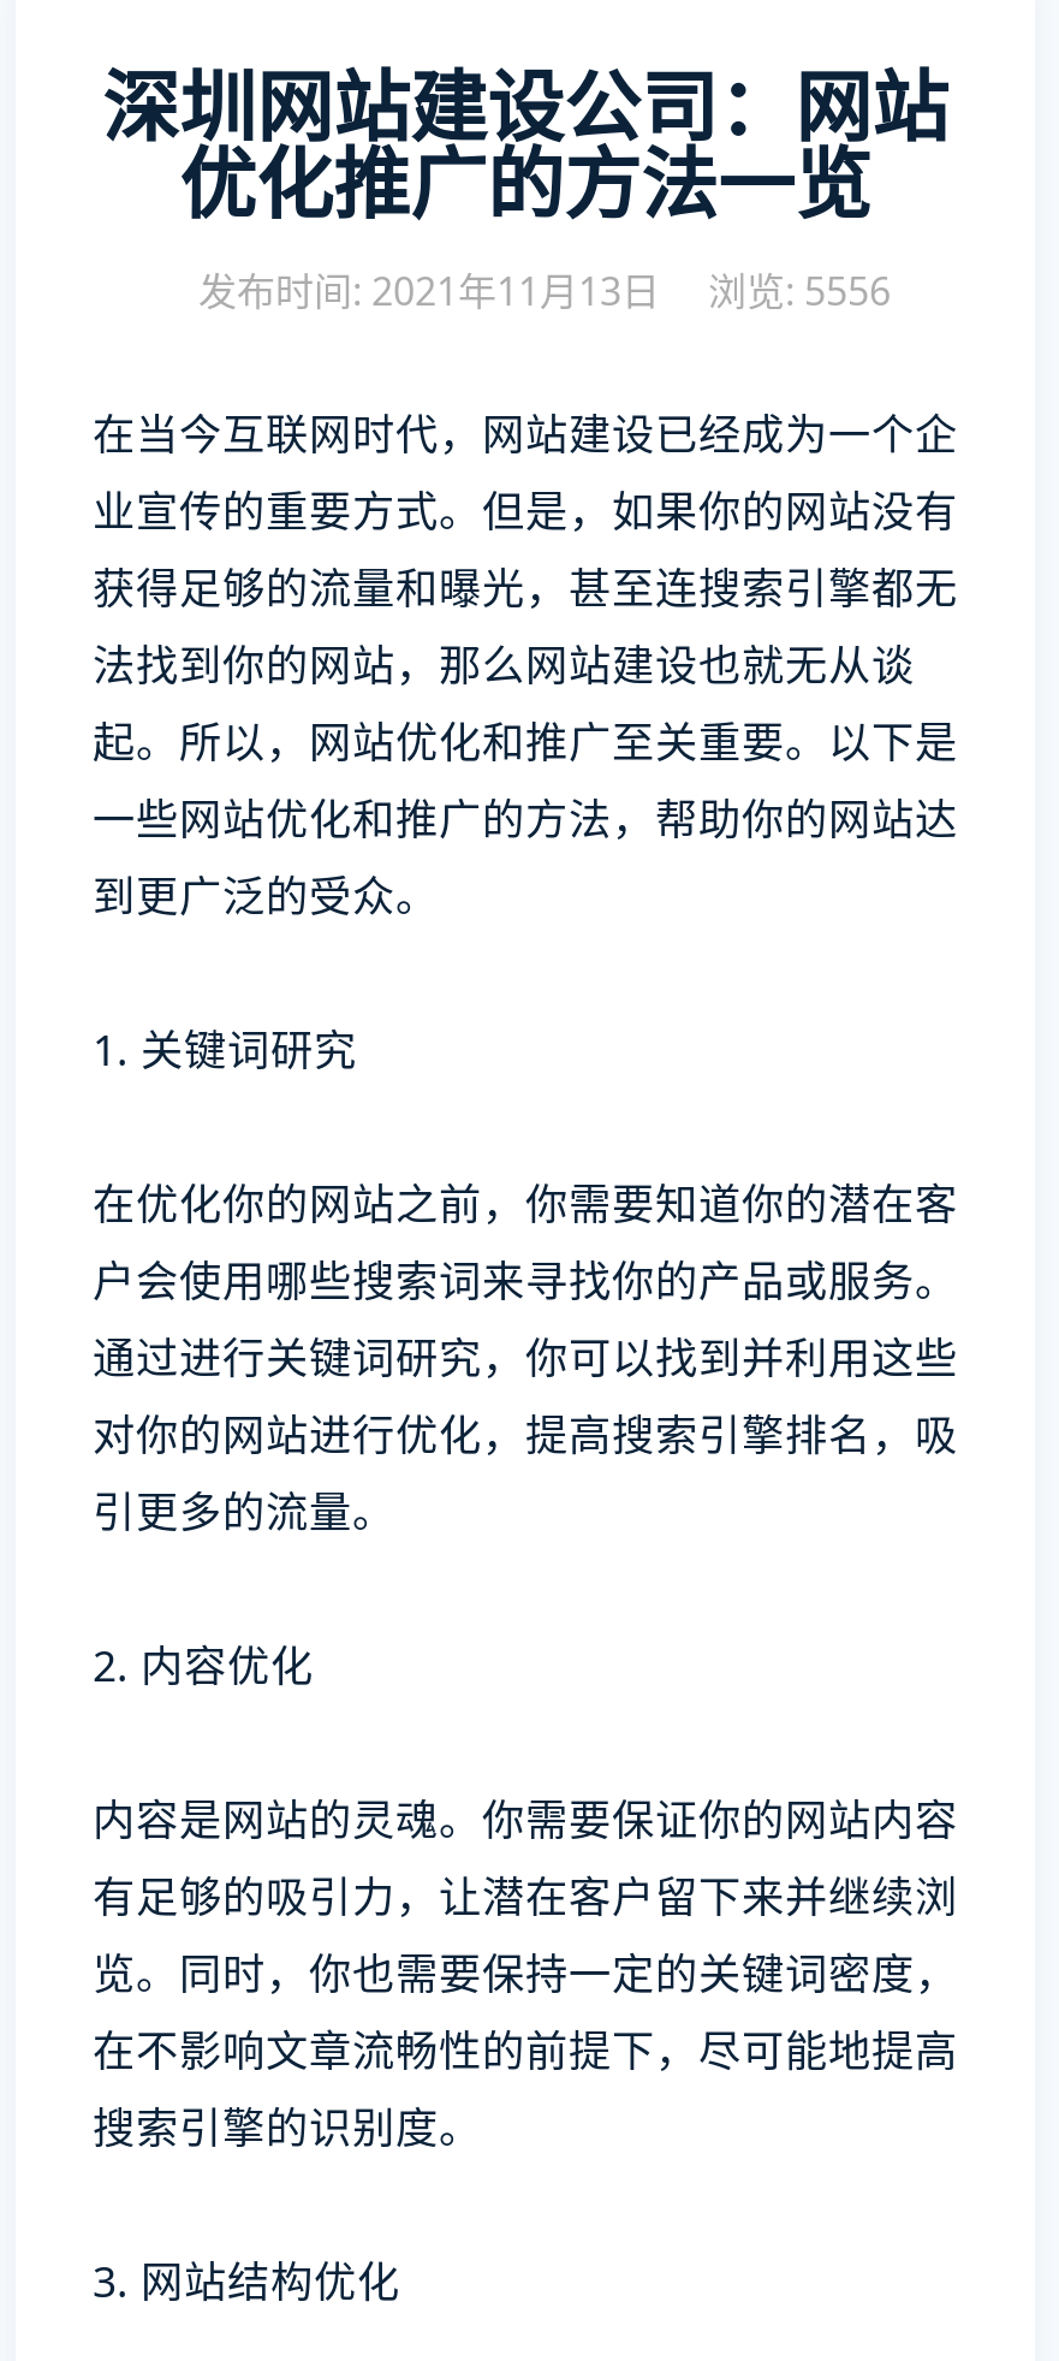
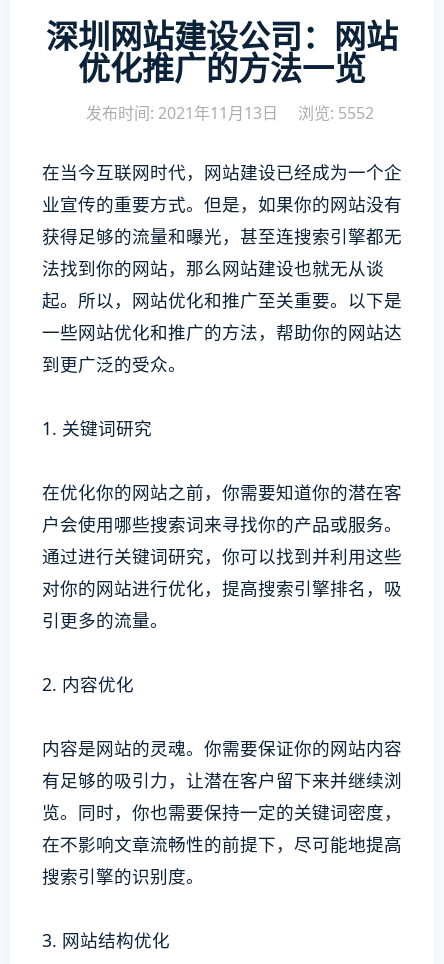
- 发布时间: 2021年11月13日 浏览: 5556
+ 发布时间: 2021年11月13日 浏览: 5552
